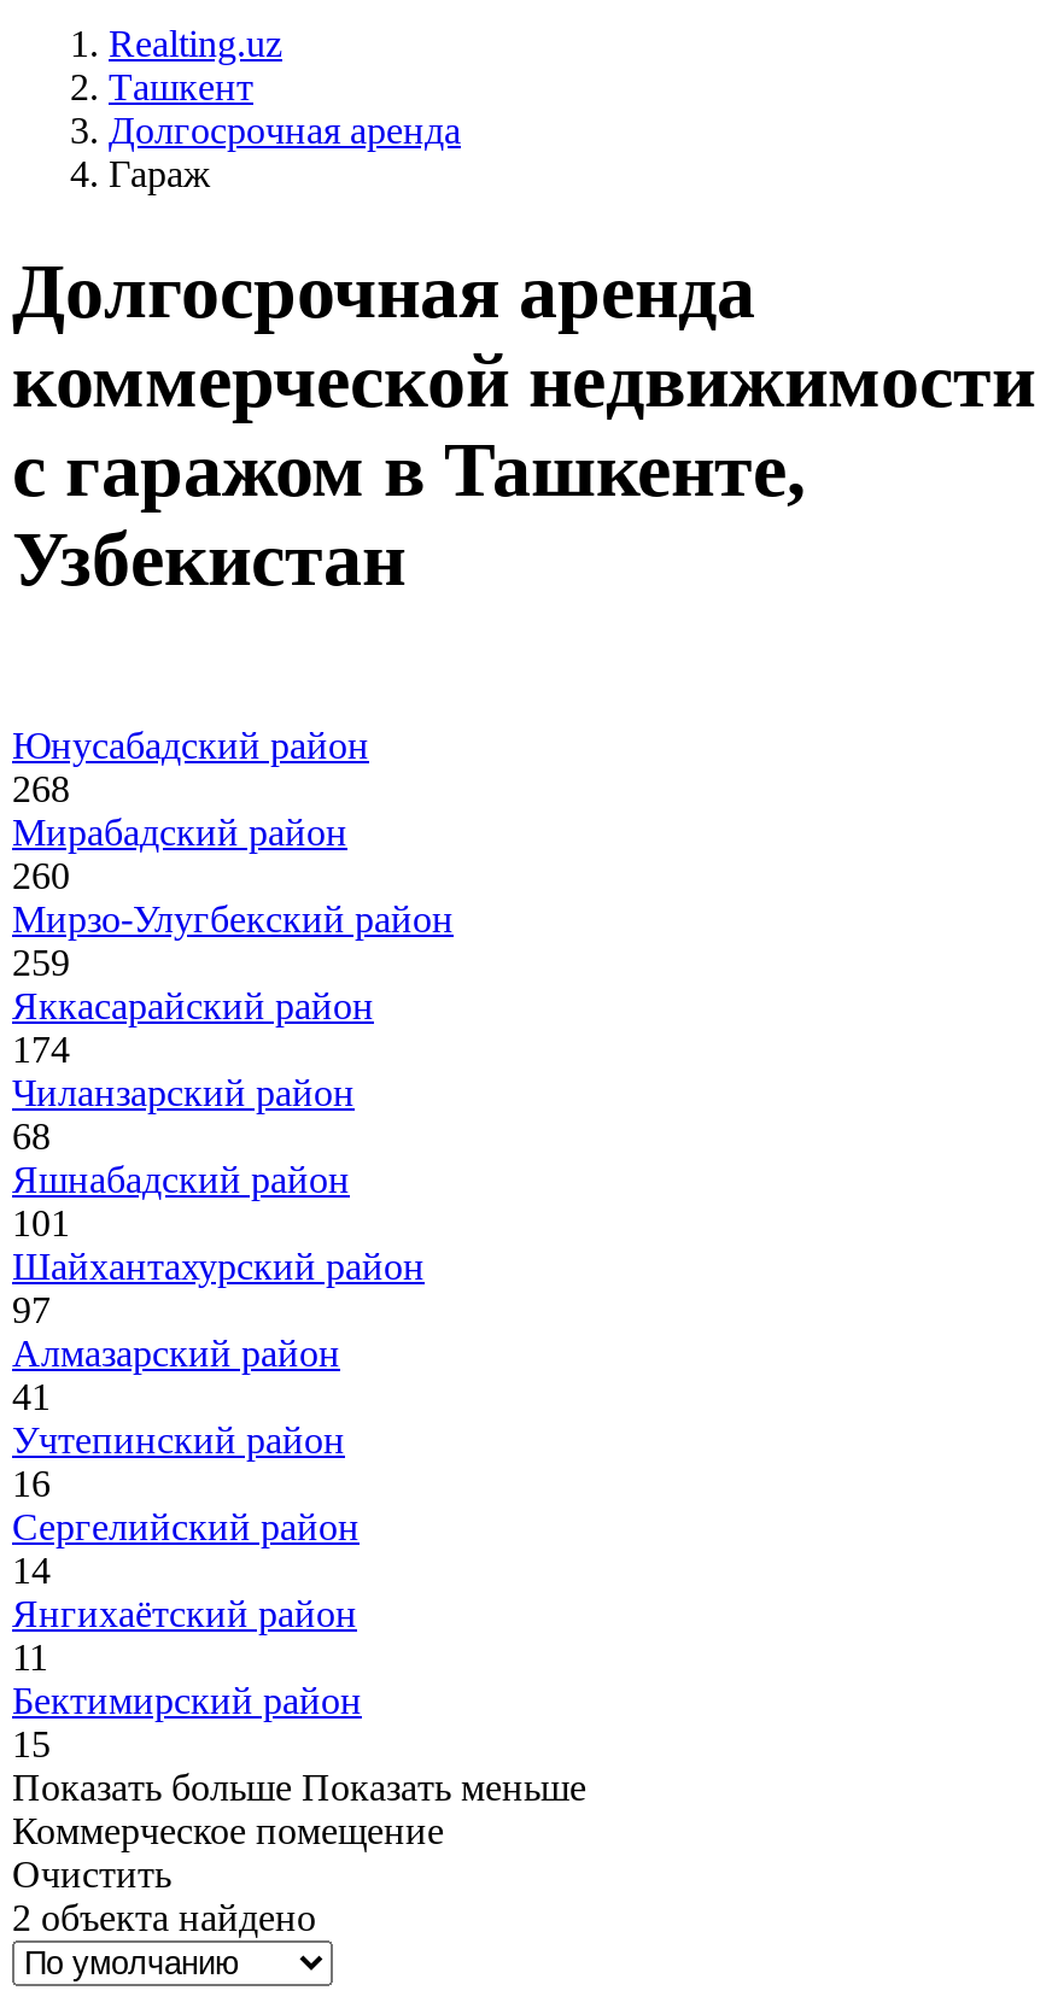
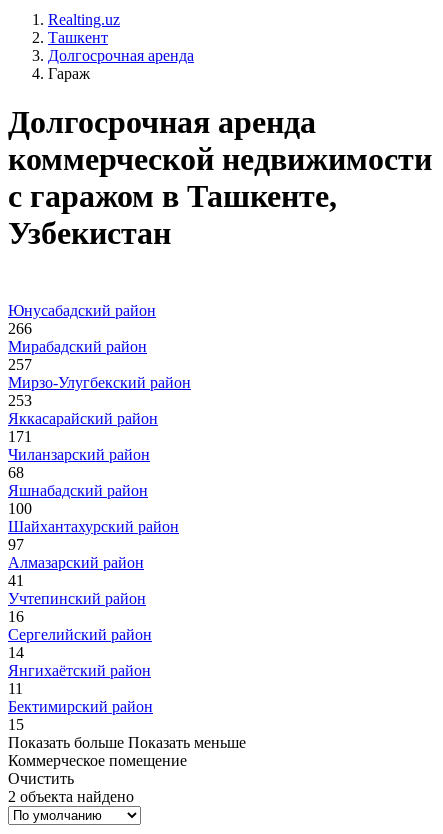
- 268
+ 266

- 260
+ 257

- 259
+ 253

- 174
+ 171

- 101
+ 100
